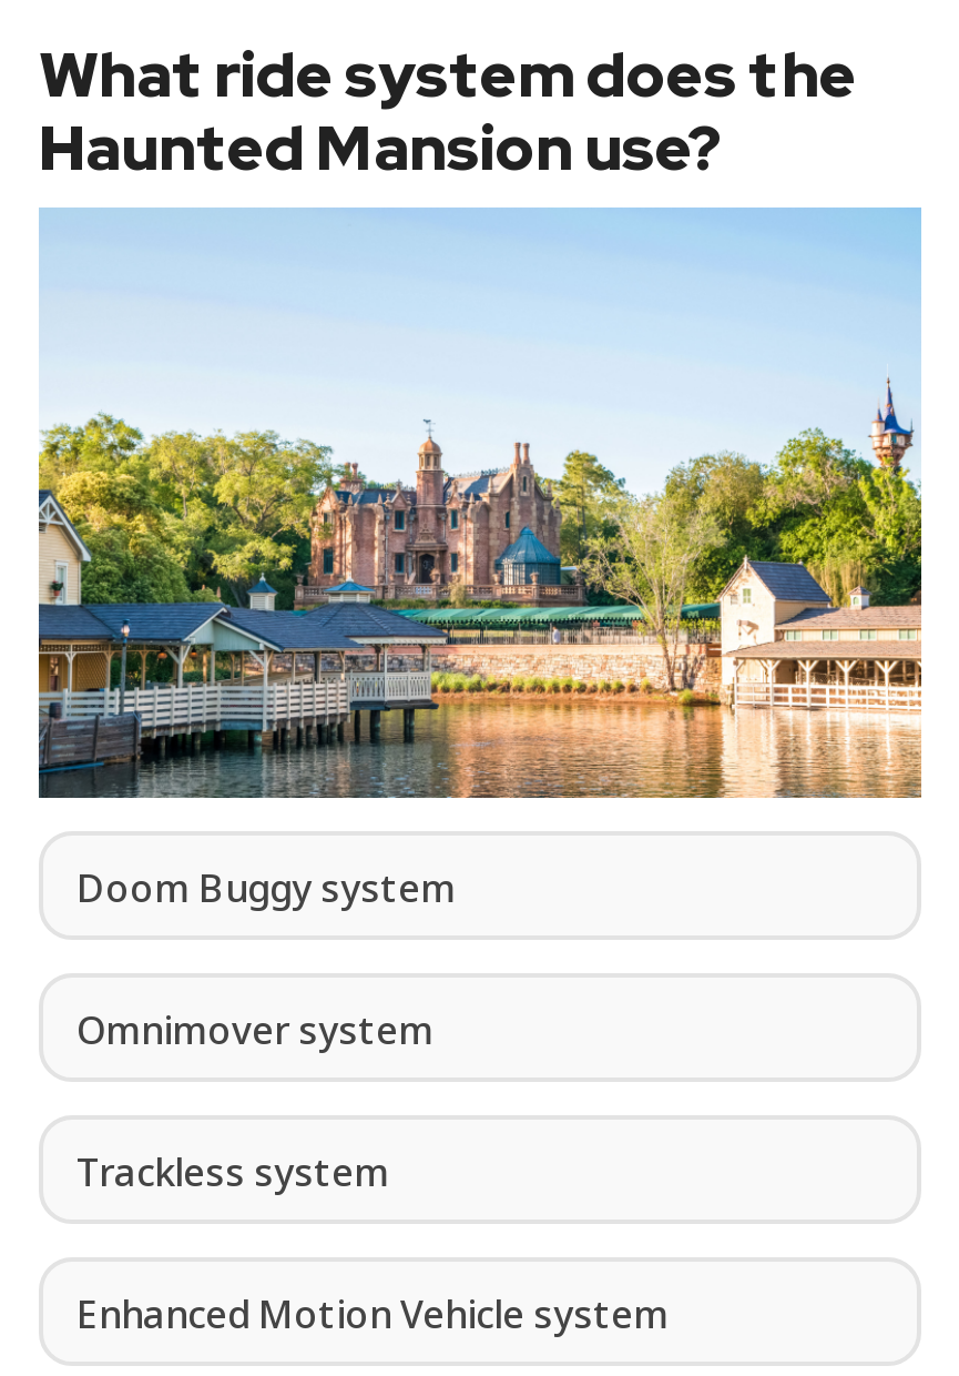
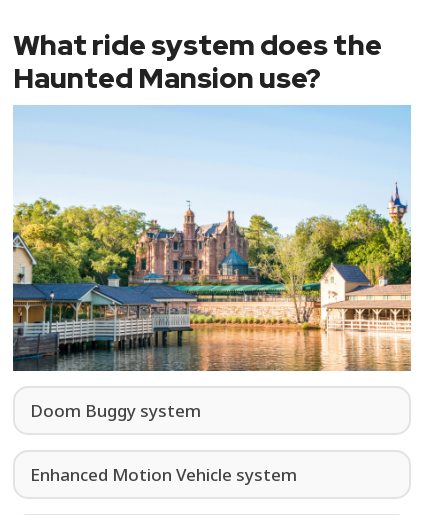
- Omnimover system
- Trackless system
